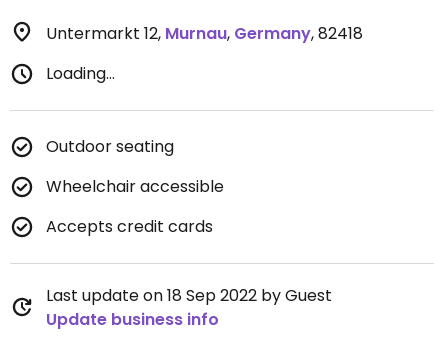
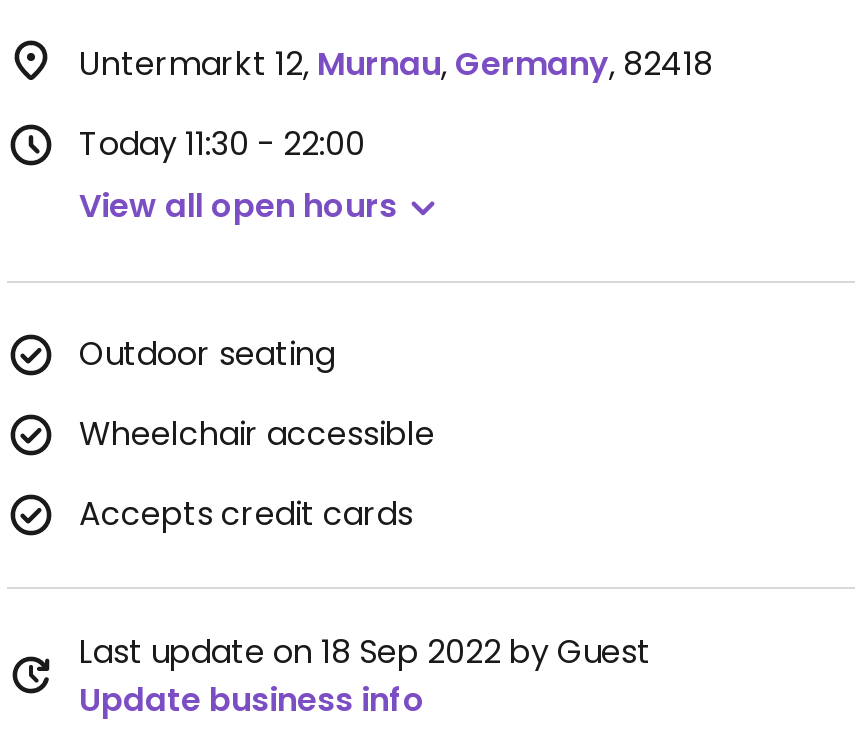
- Loading...
+ Today 11:30 - 22:00
+ View all open hours
